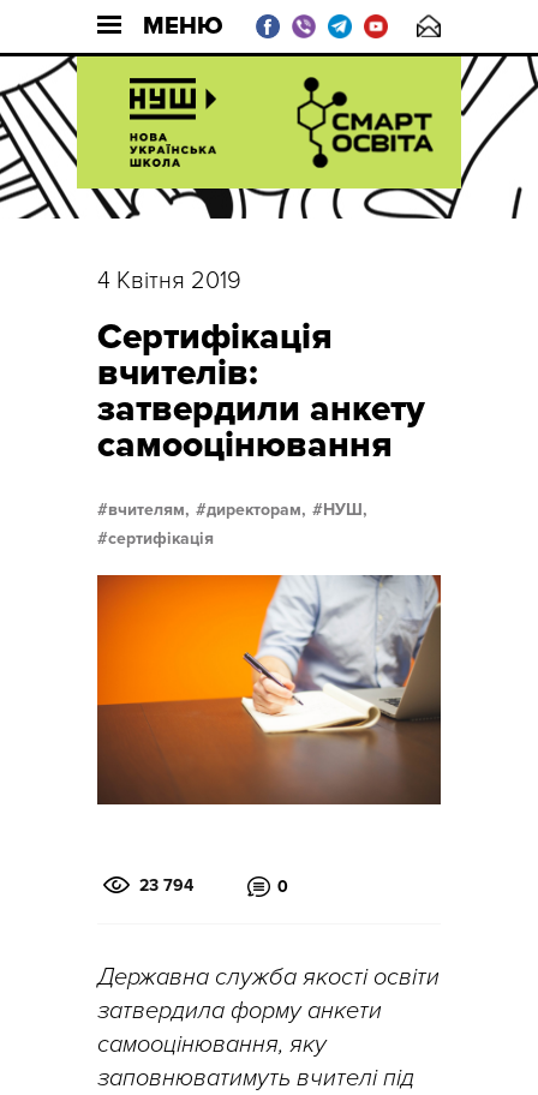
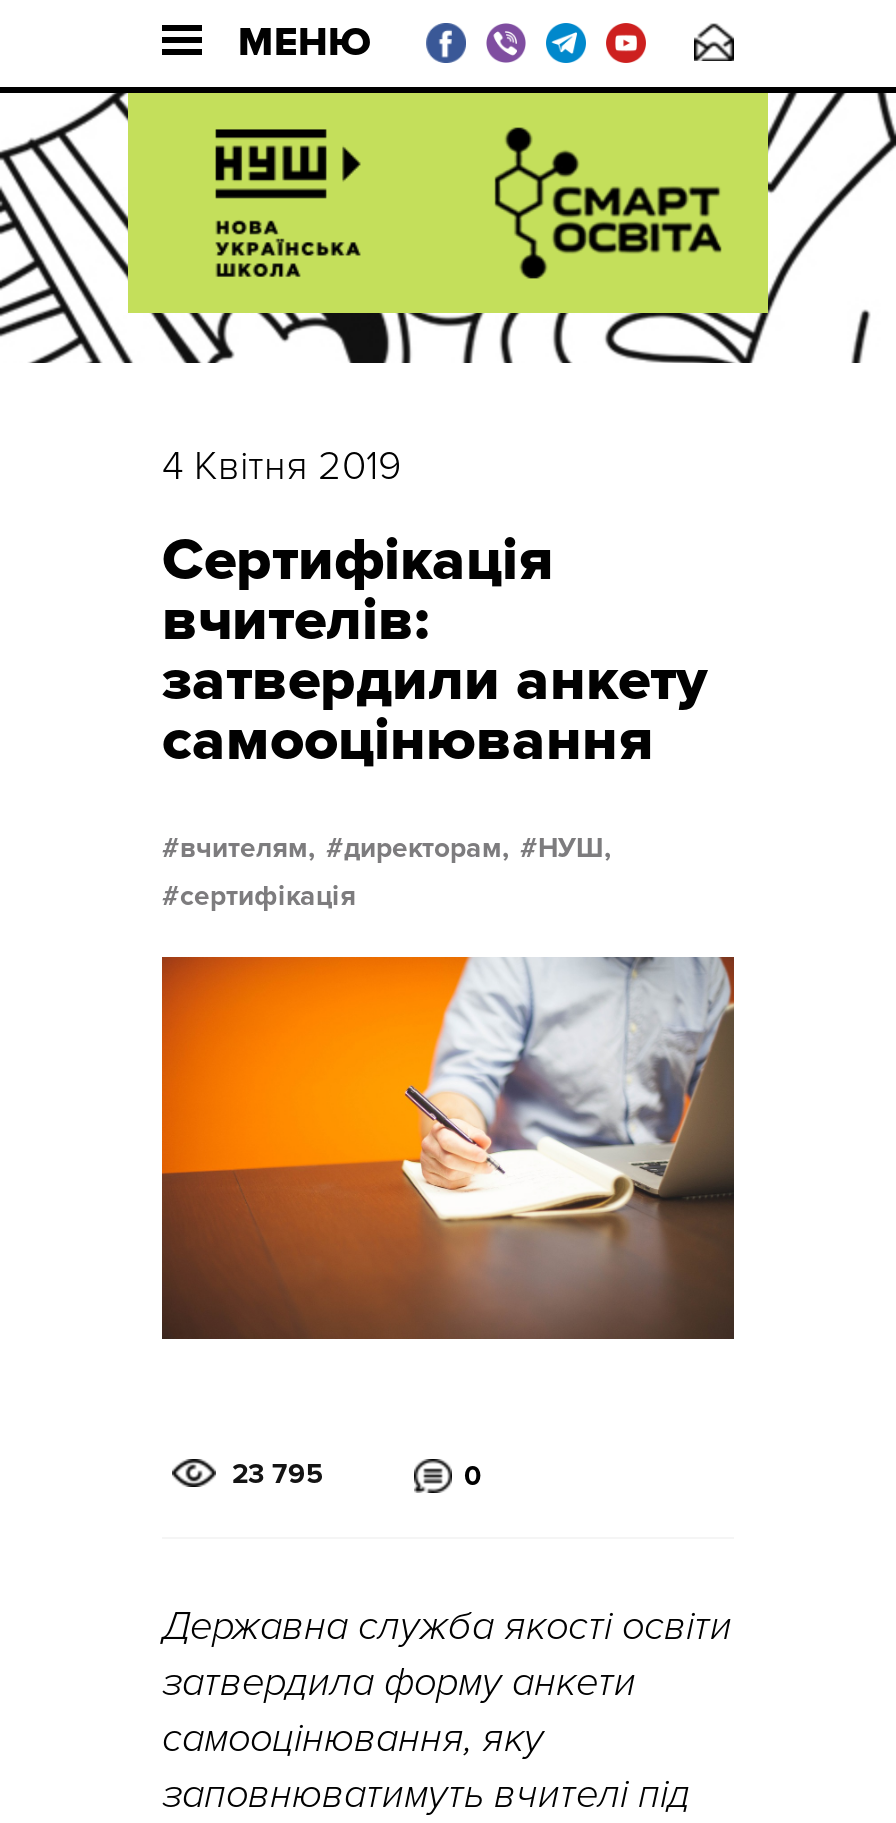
- 23 794
+ 23 795
